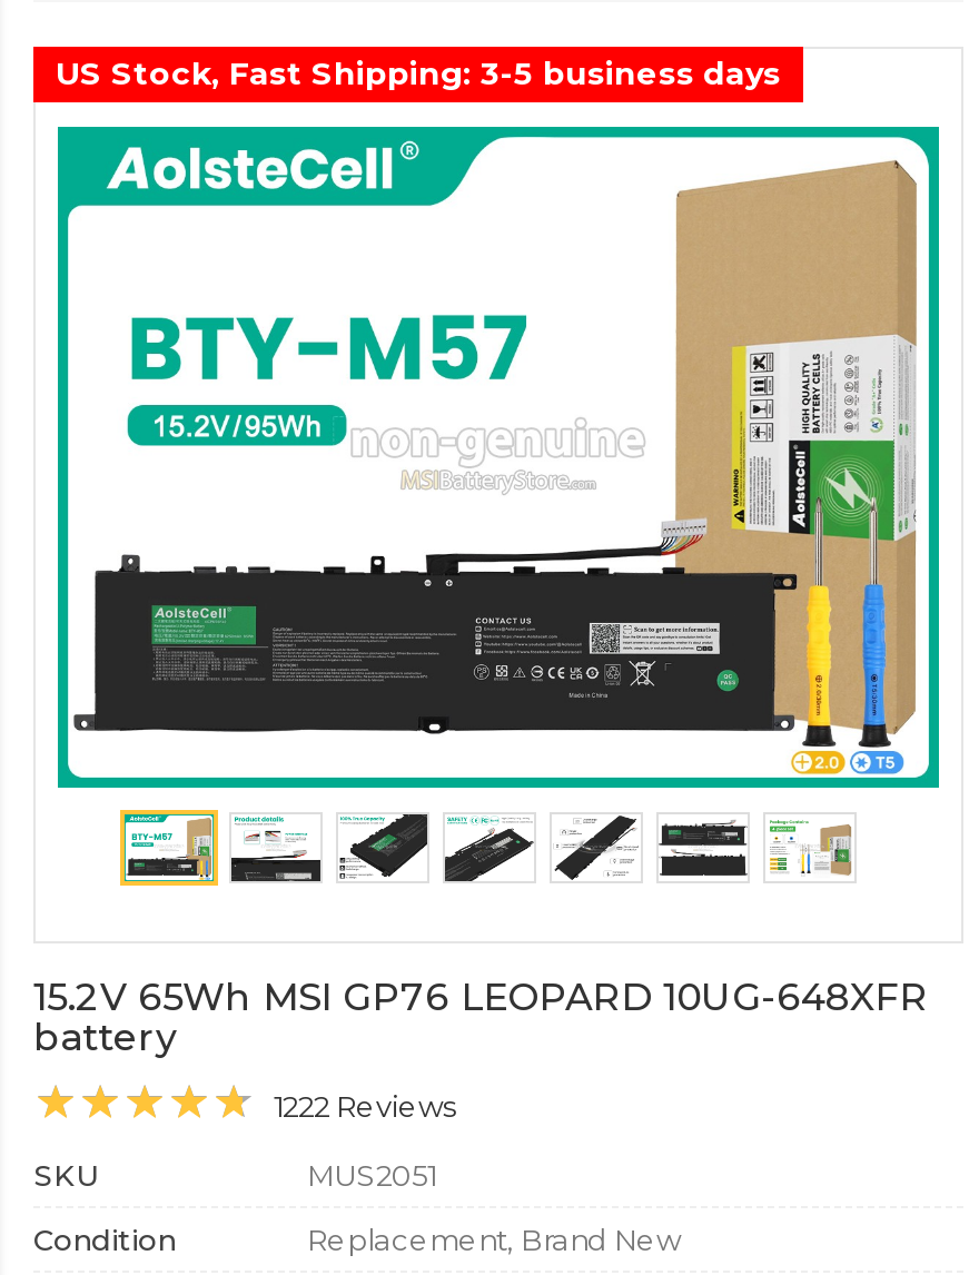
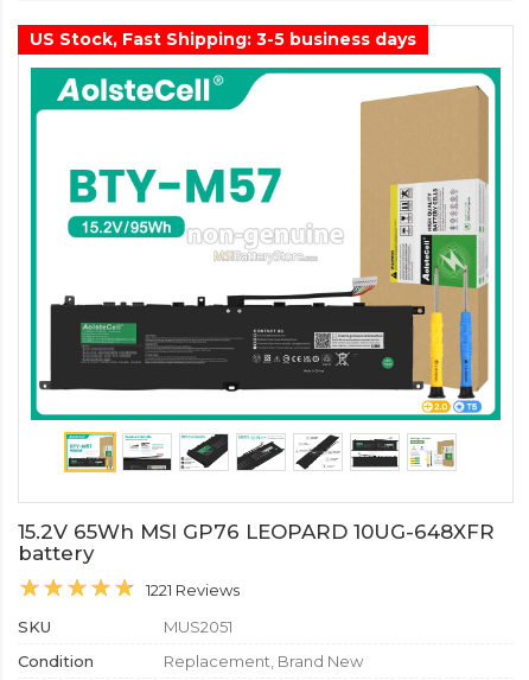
- 1222 Reviews
+ 1221 Reviews
